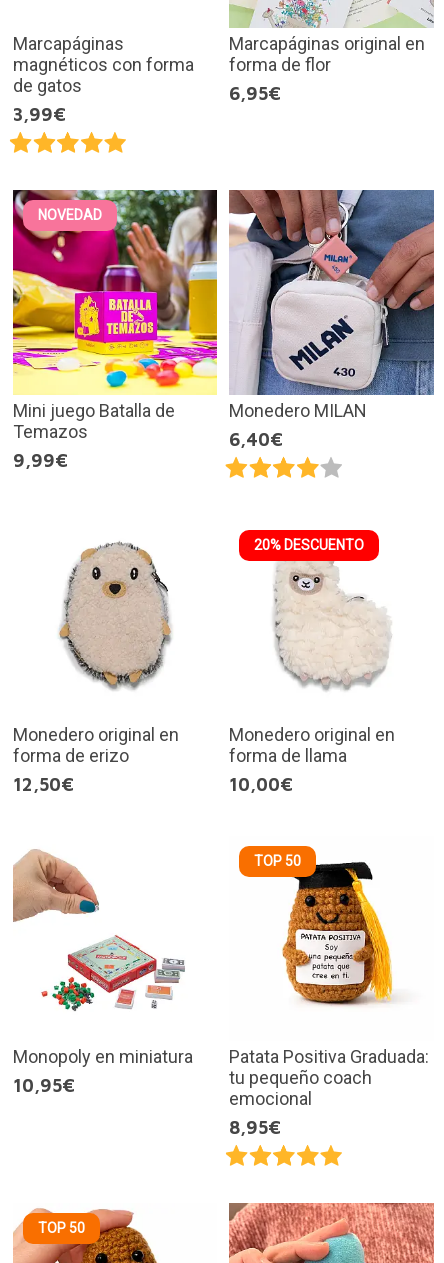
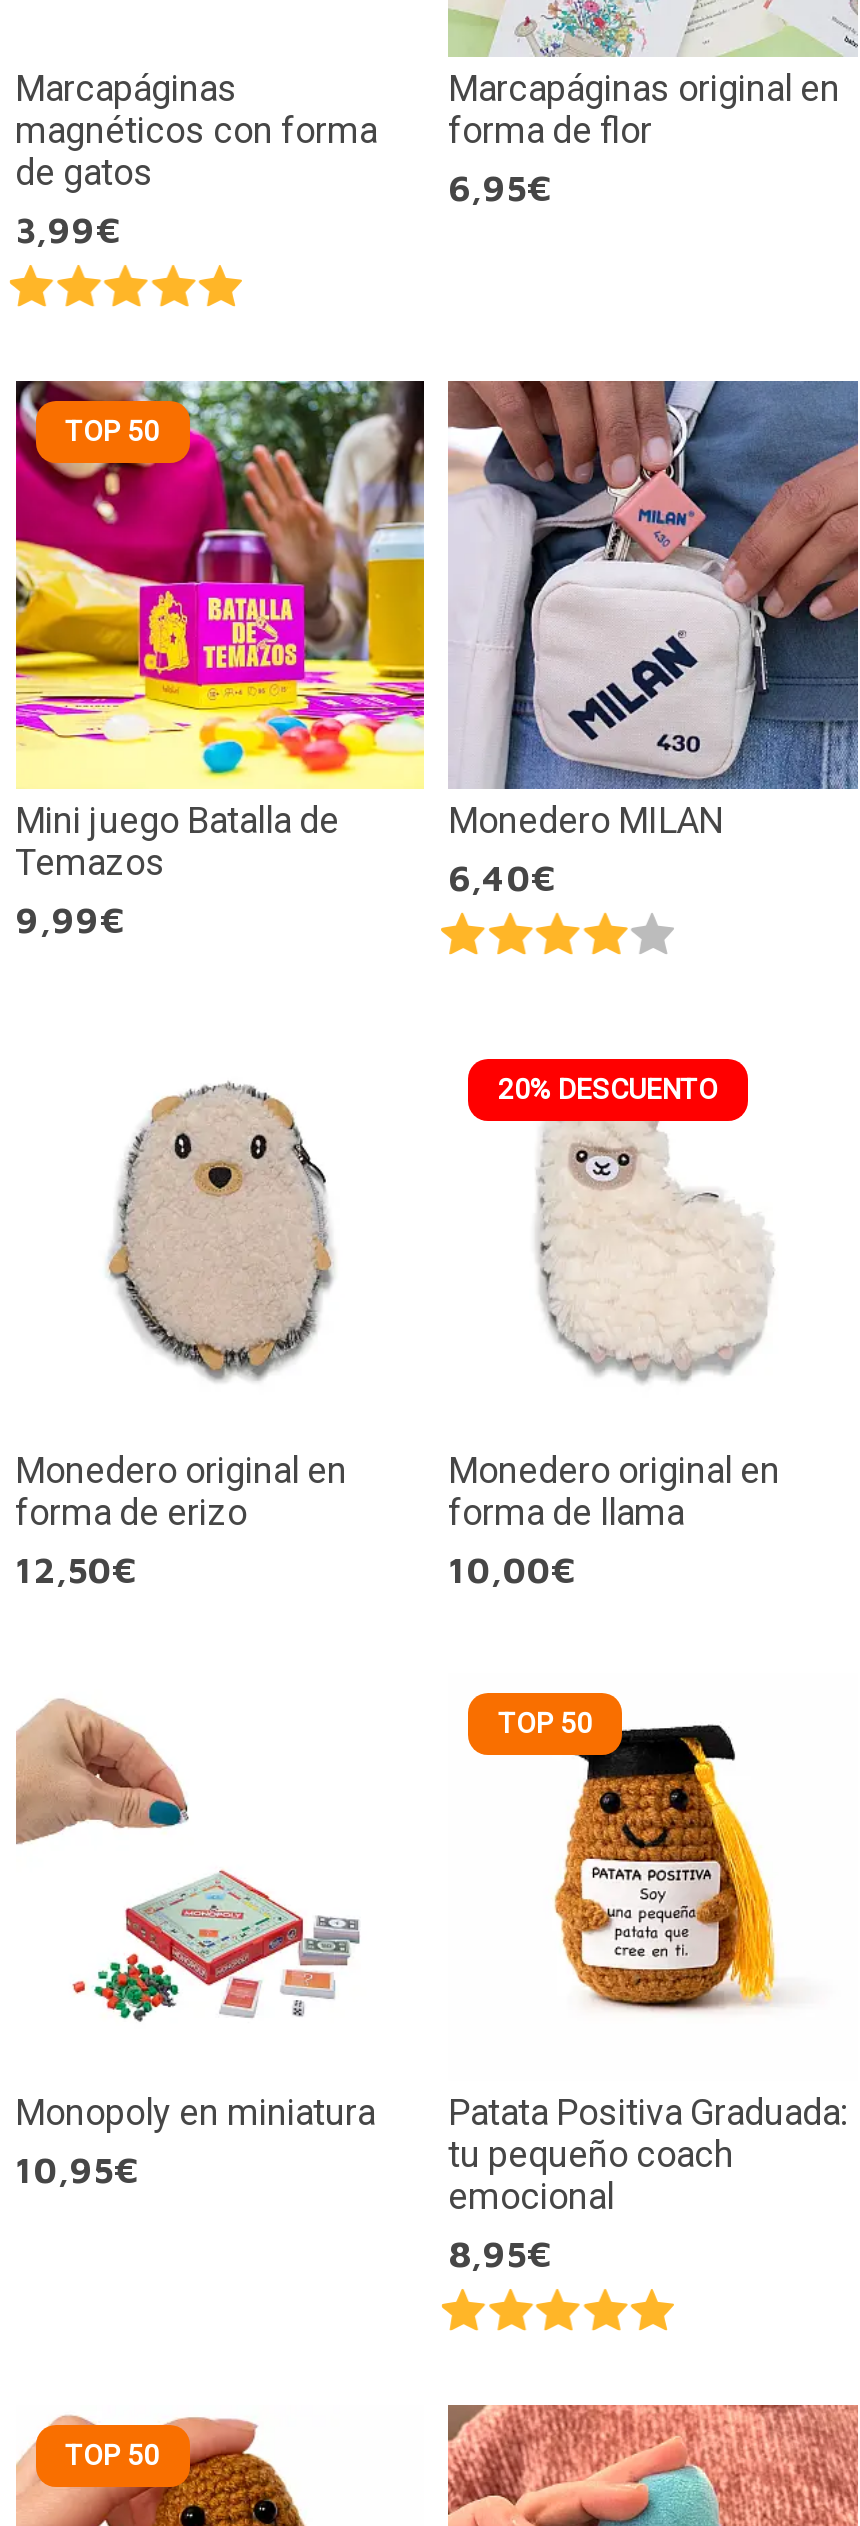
- NOVEDAD
+ TOP 50
